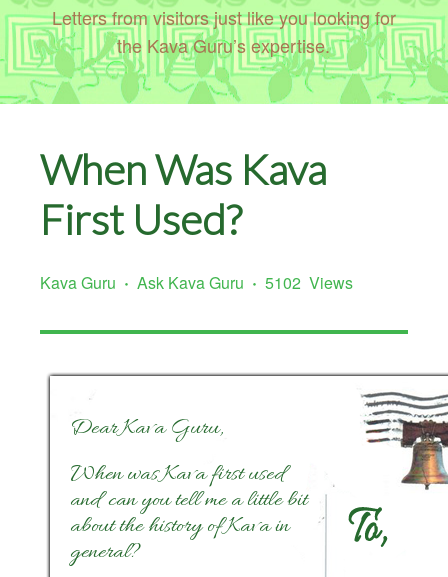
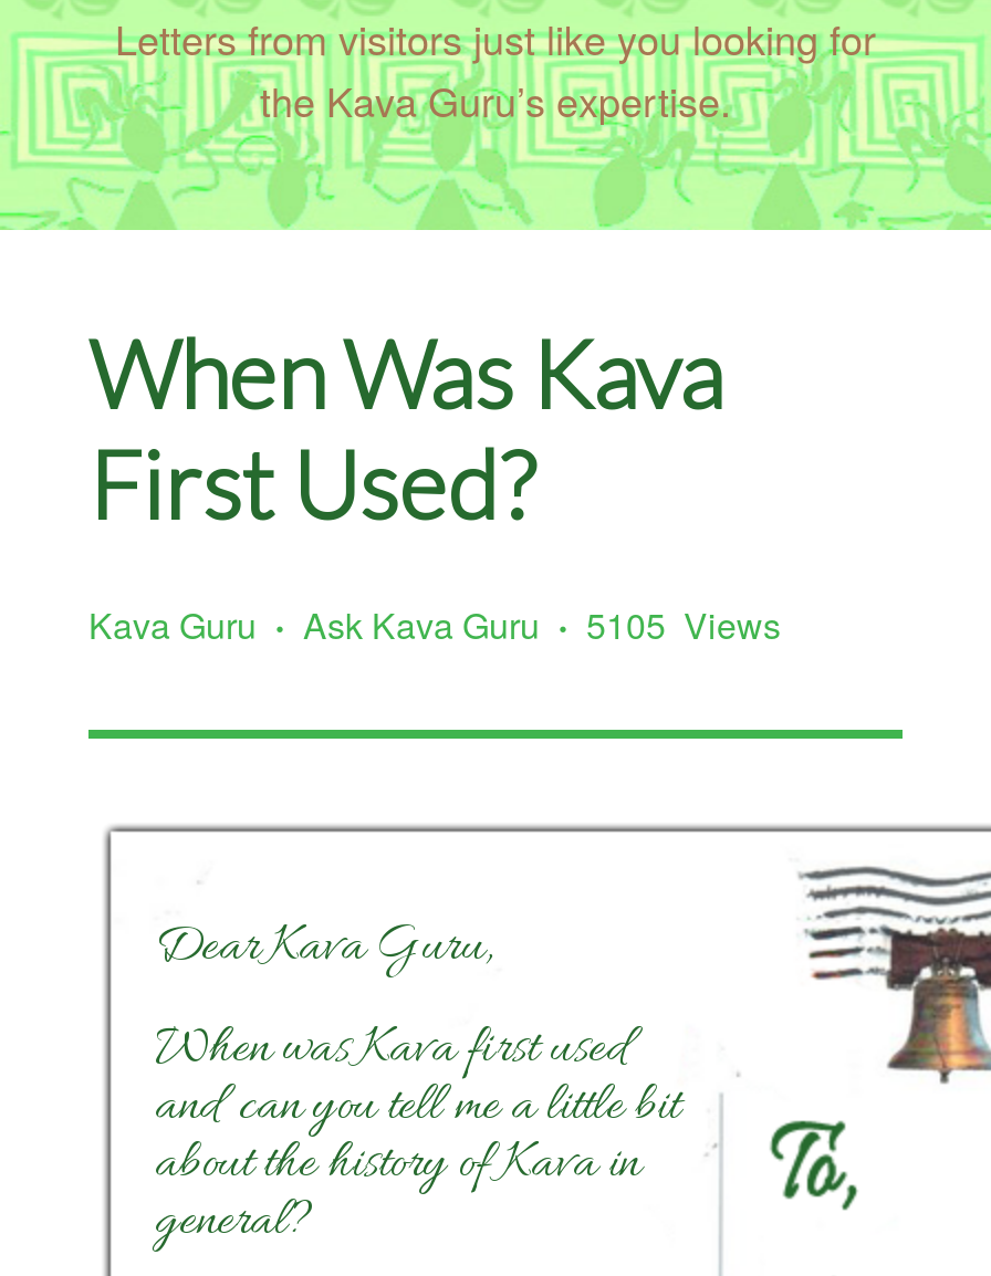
- Kava Guru · Ask Kava Guru · 5102 Views
+ Kava Guru · Ask Kava Guru · 5105 Views
